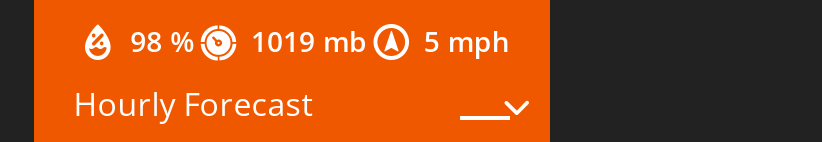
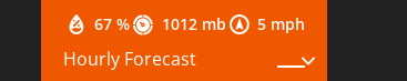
- 98 %
- 1019 mb
+ 67 %
+ 1012 mb
